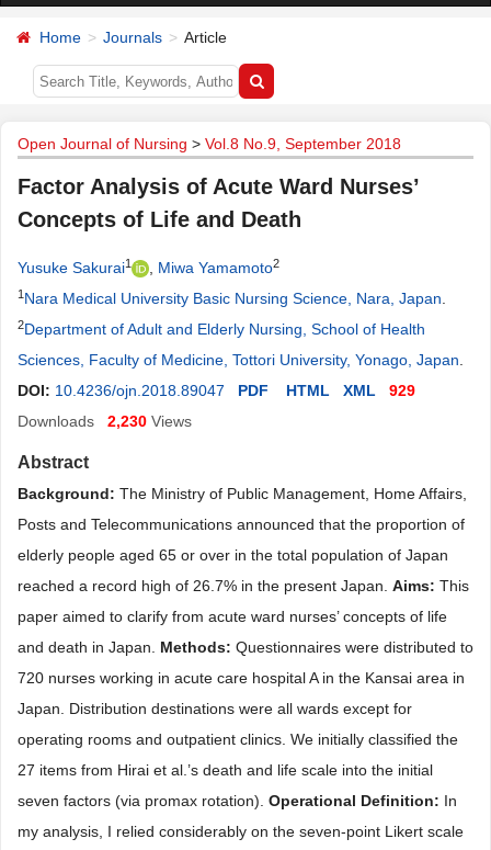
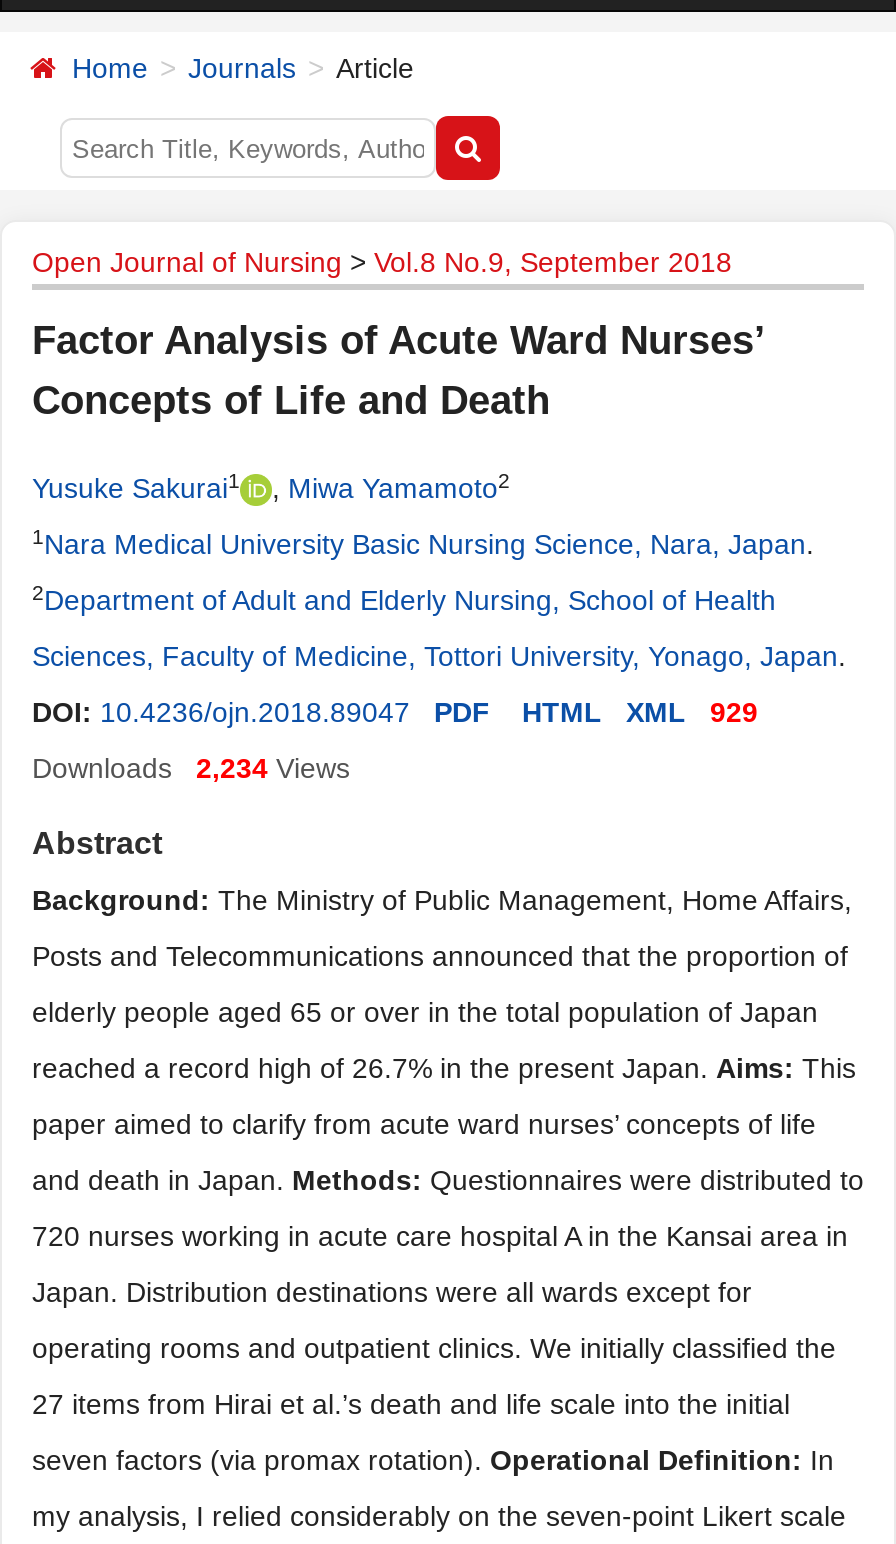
- Downloads 2,230 Views
+ Downloads 2,234 Views
